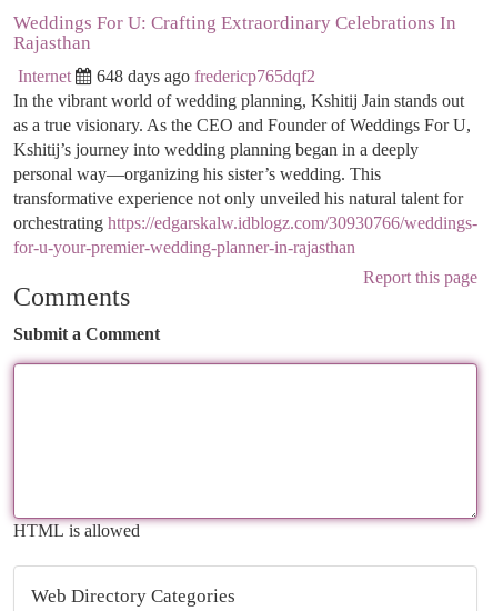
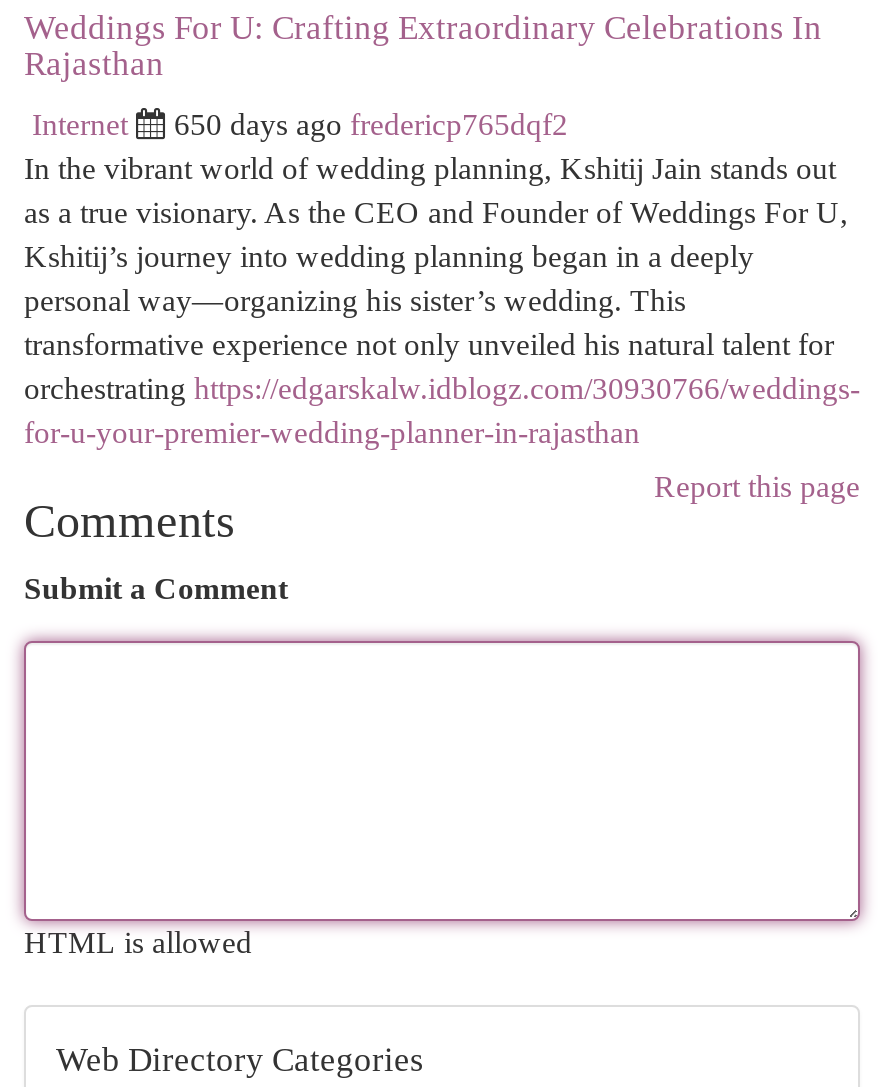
- 648 days ago fredericp765dqf2
+ 650 days ago fredericp765dqf2
